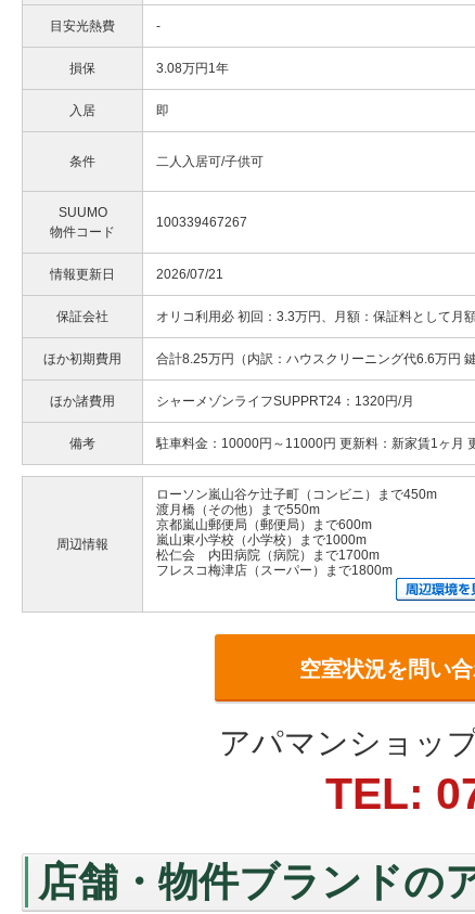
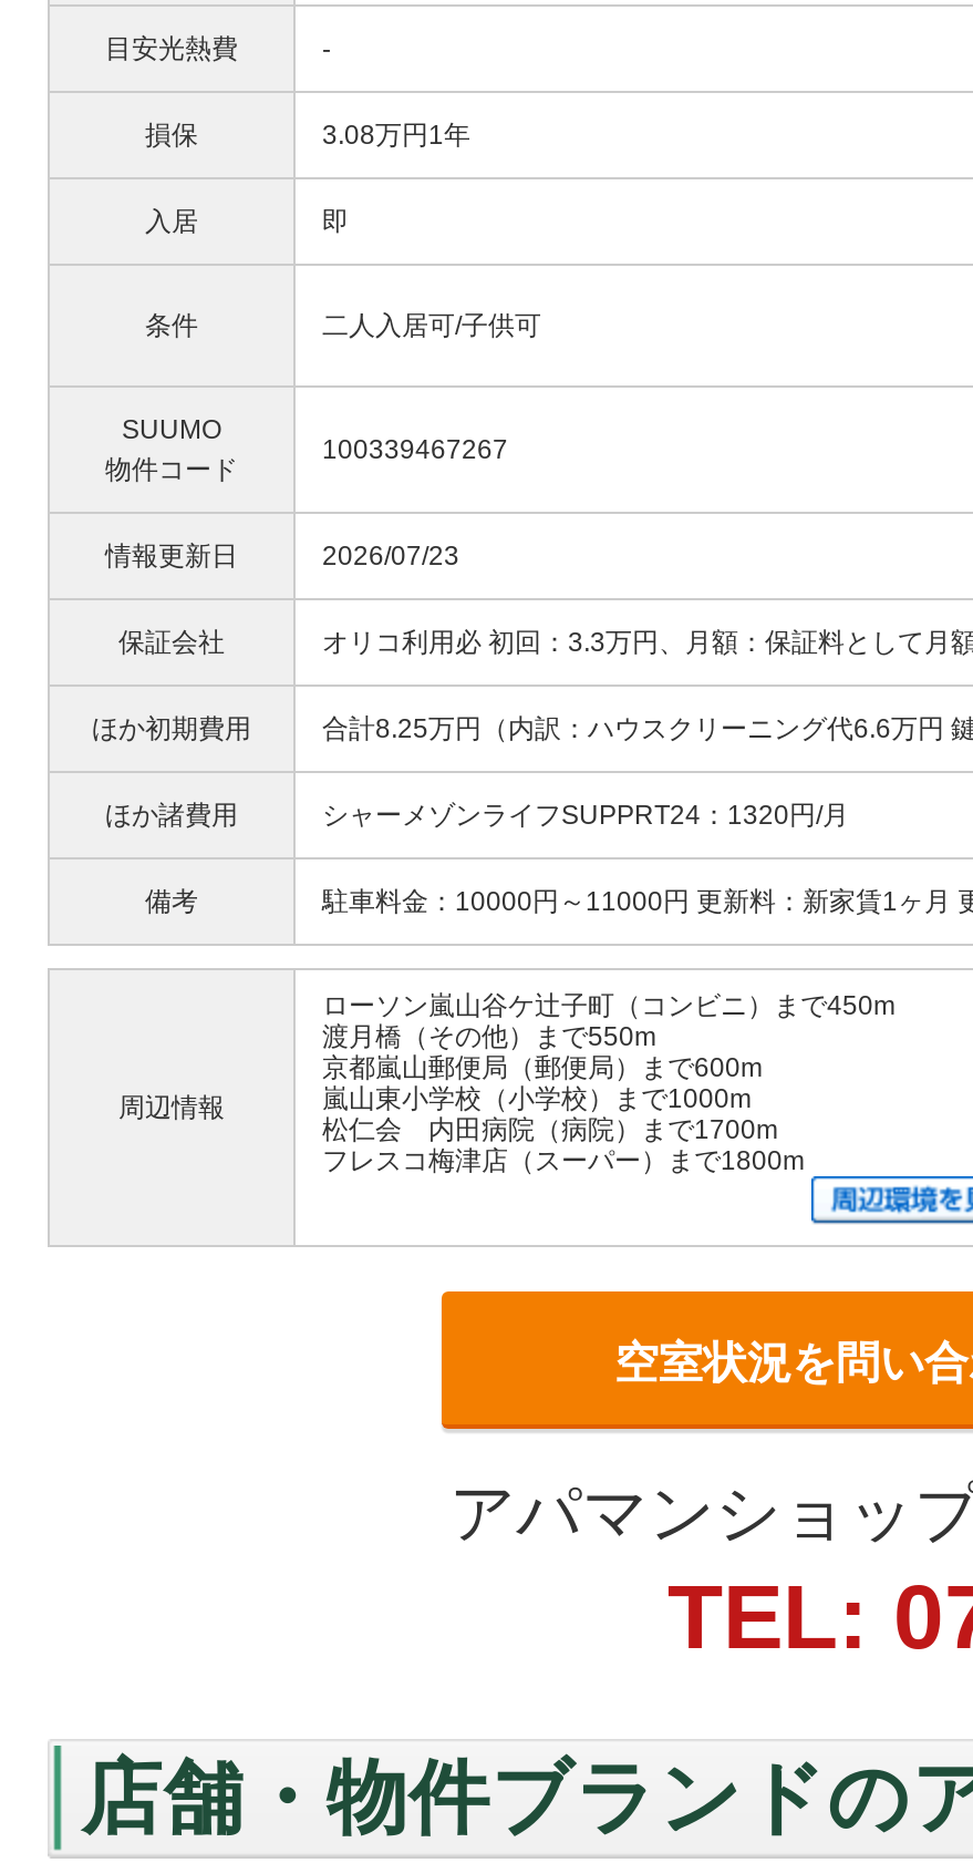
- 2026/07/21
+ 2026/07/23
